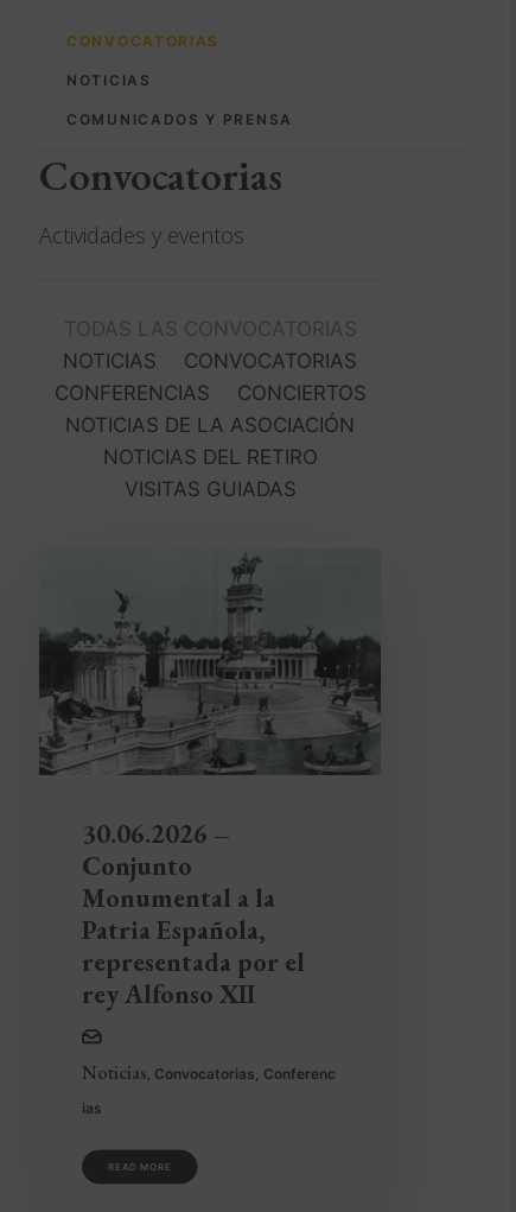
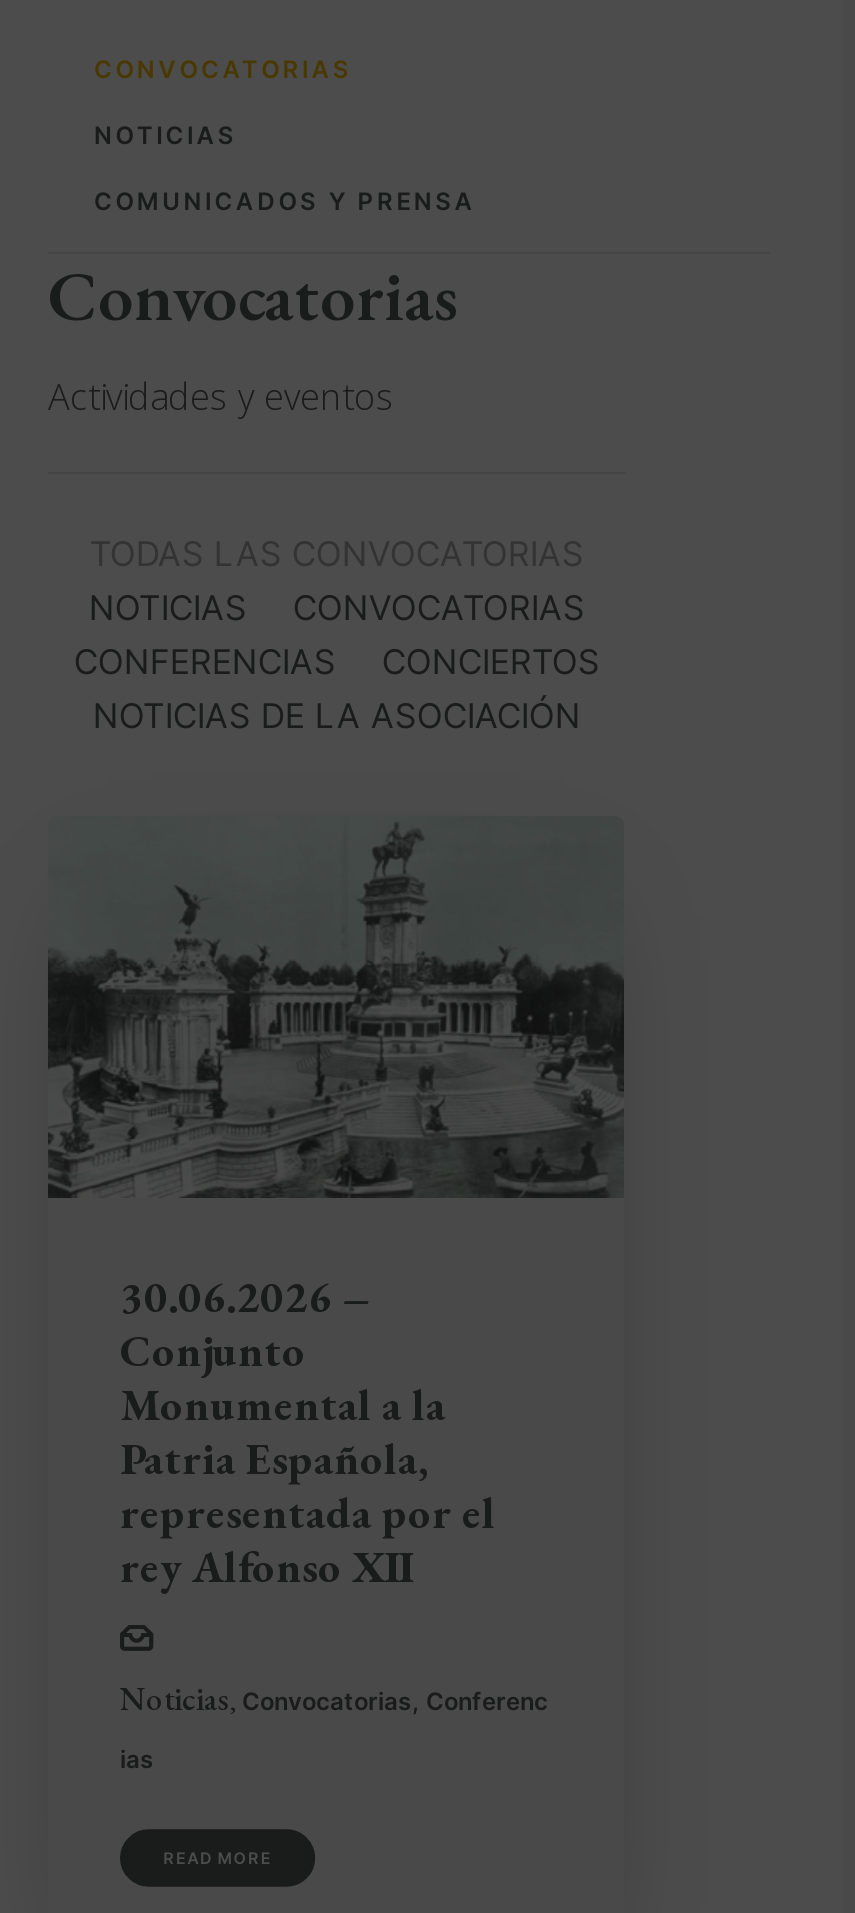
- NOTICIAS DEL RETIRO
- VISITAS GUIADAS
